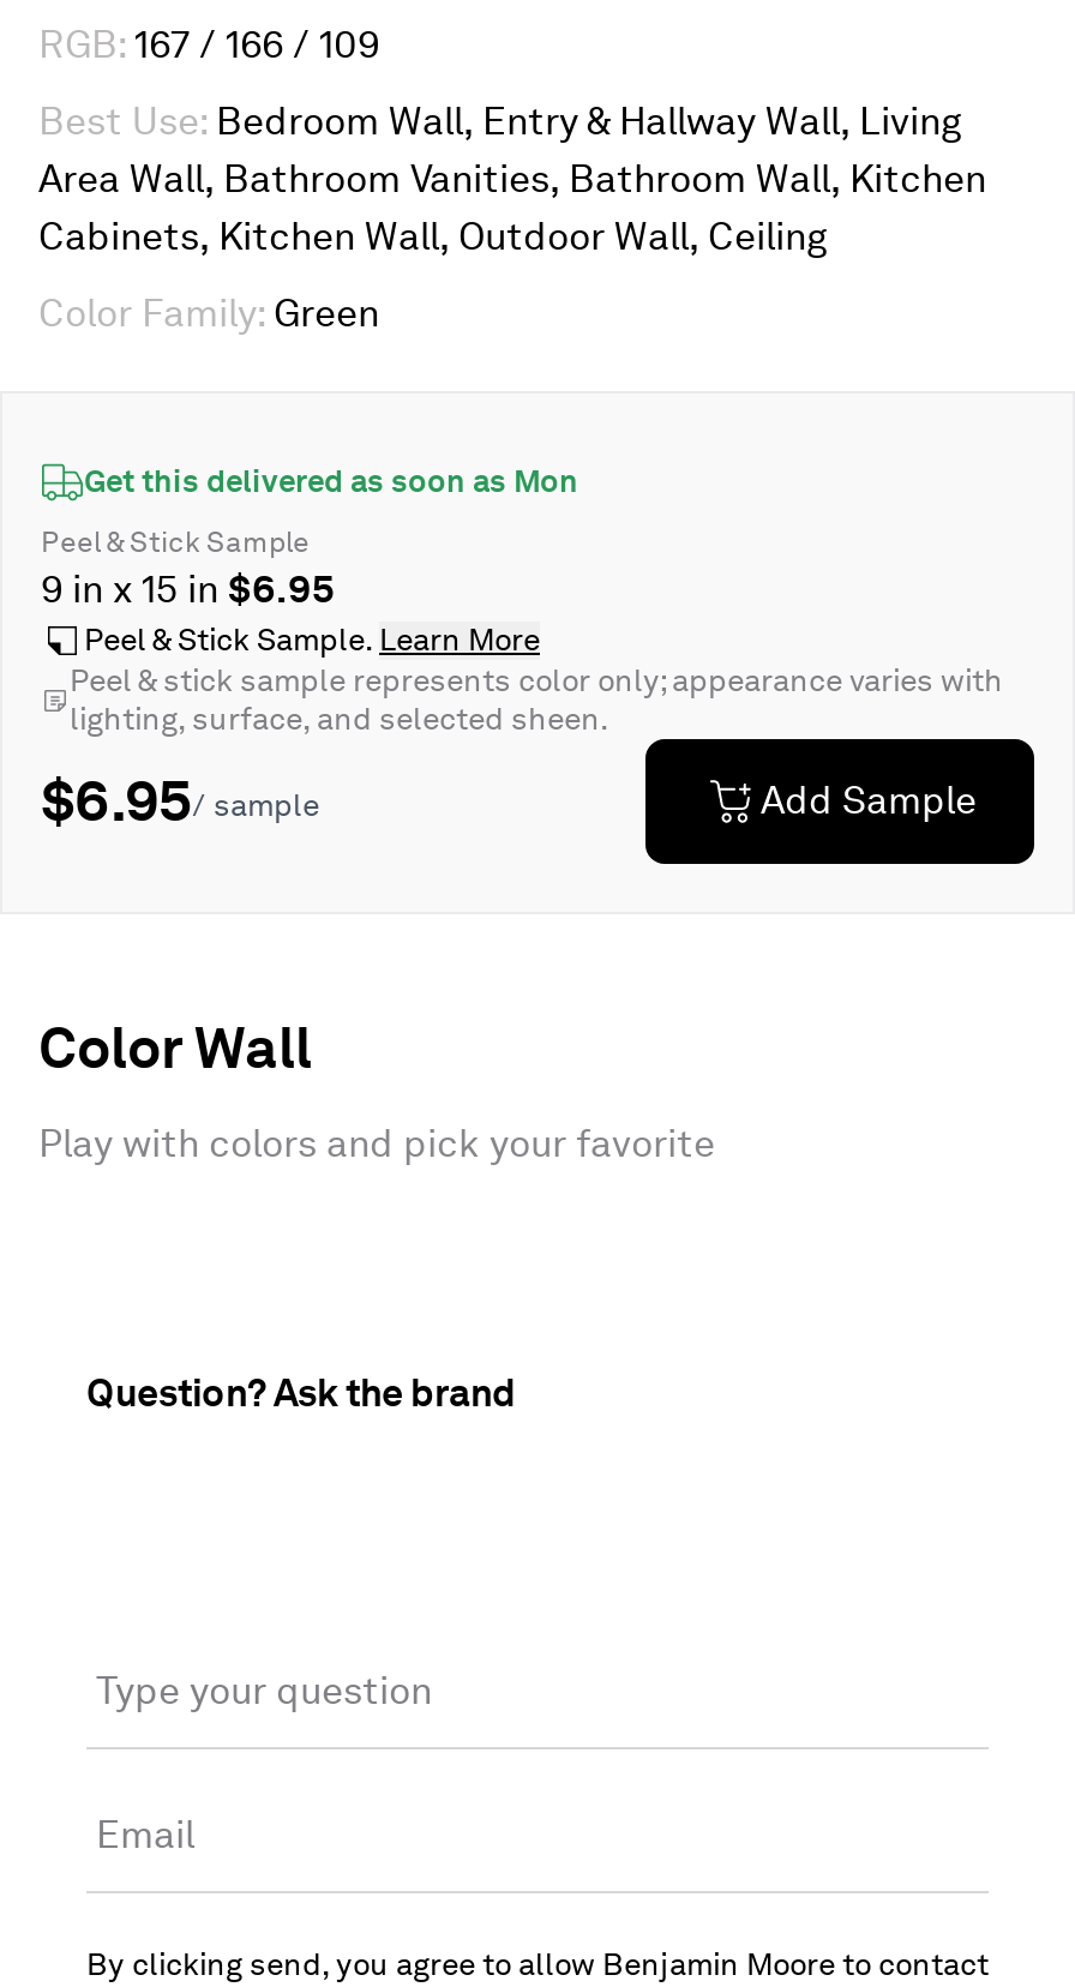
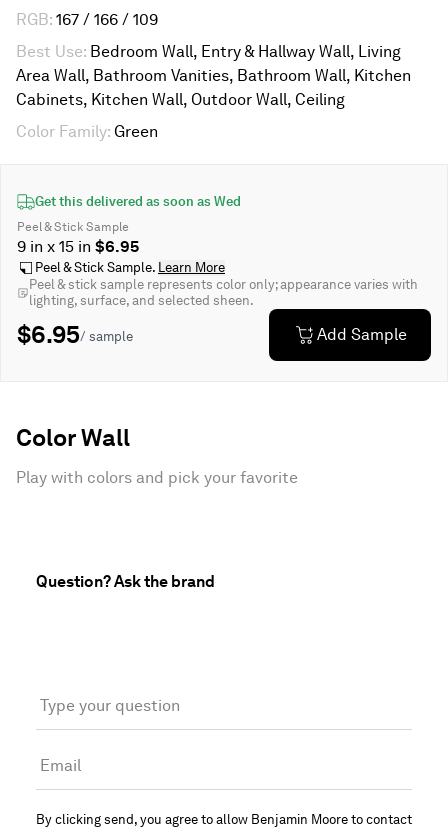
- Get this delivered as soon as Mon
+ Get this delivered as soon as Wed
